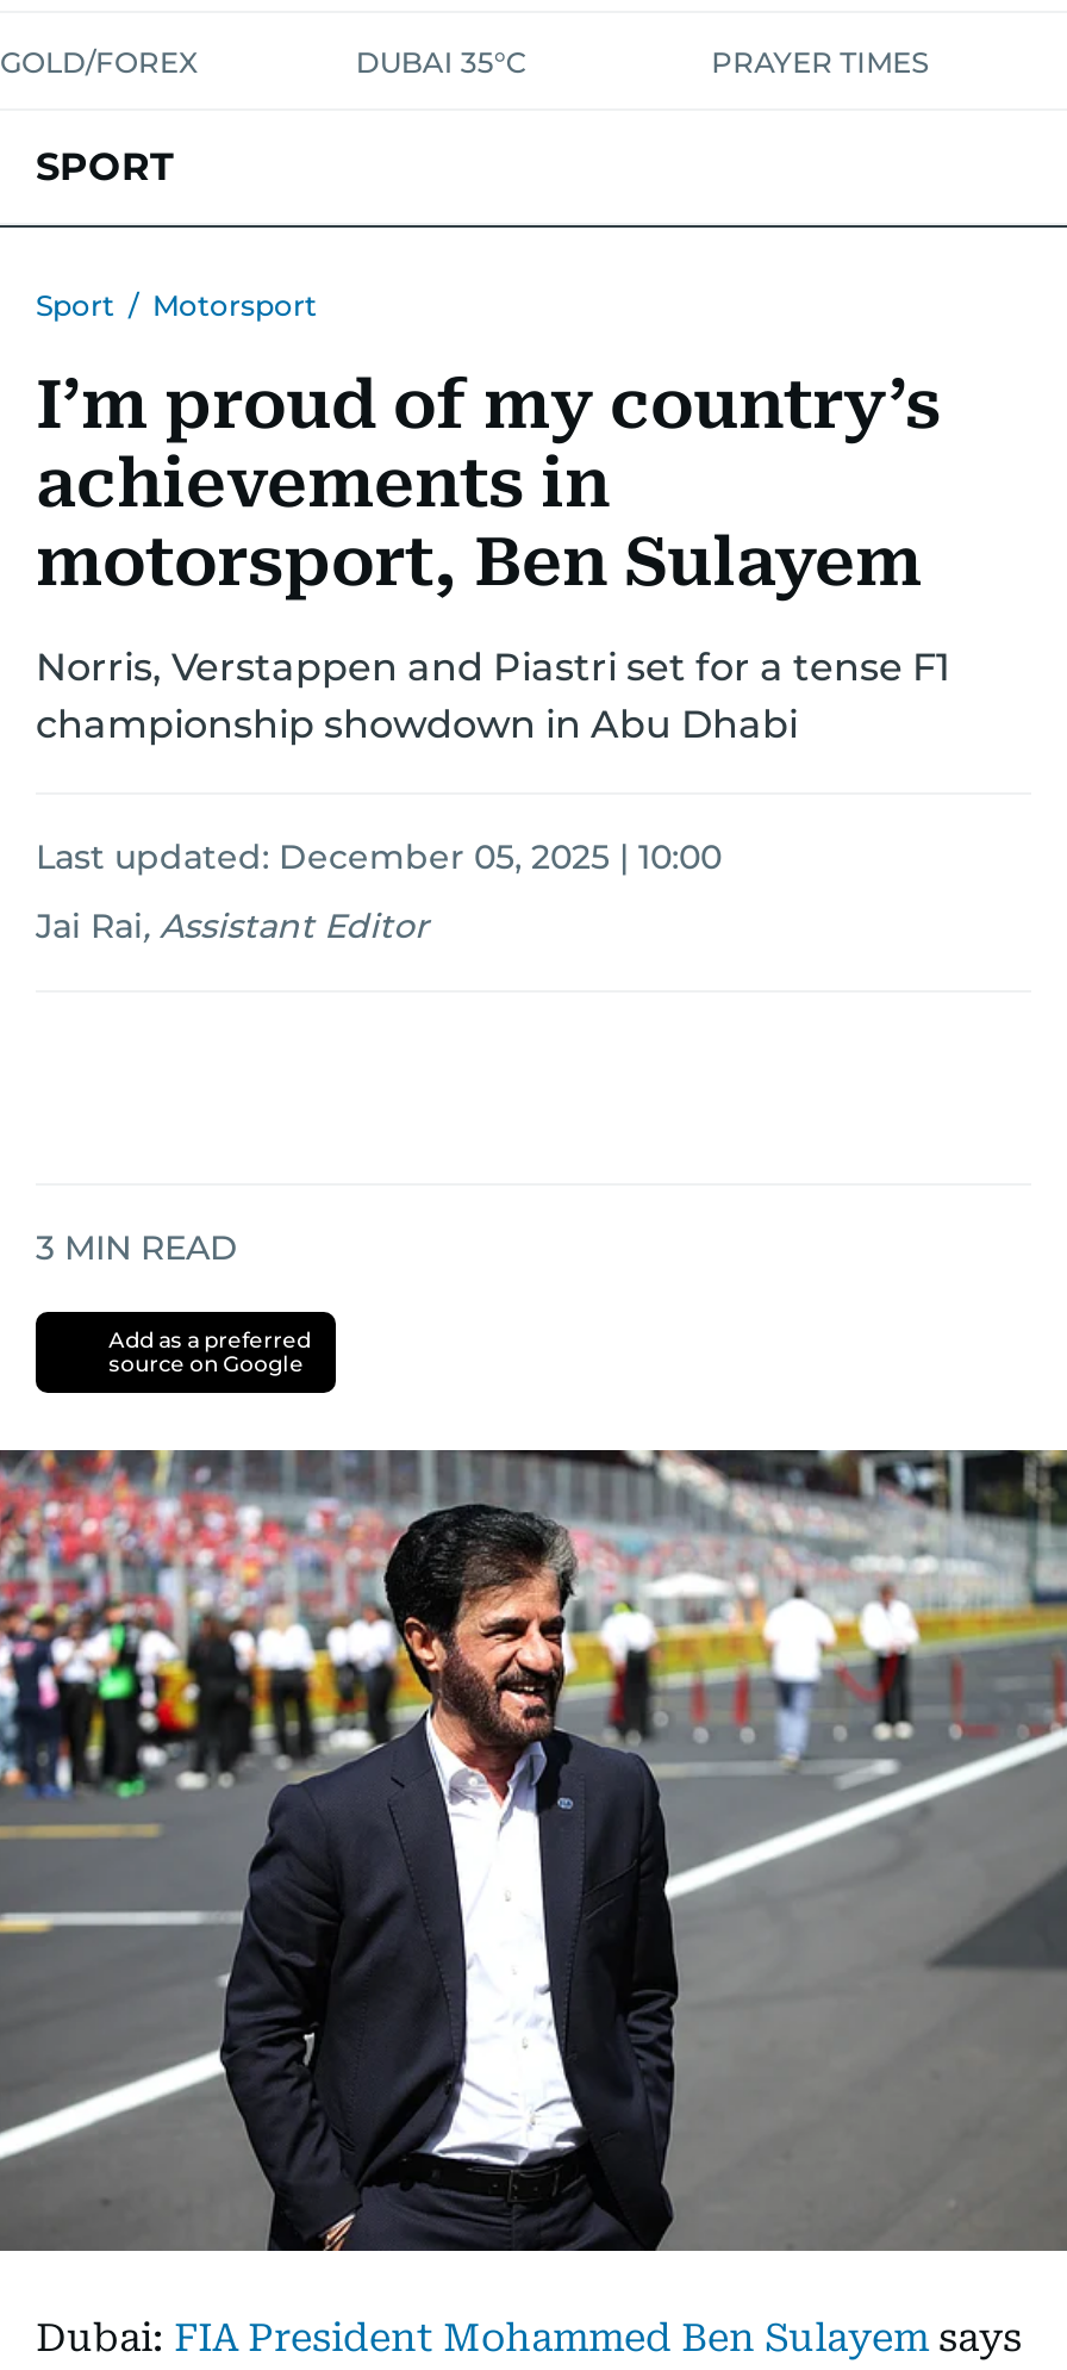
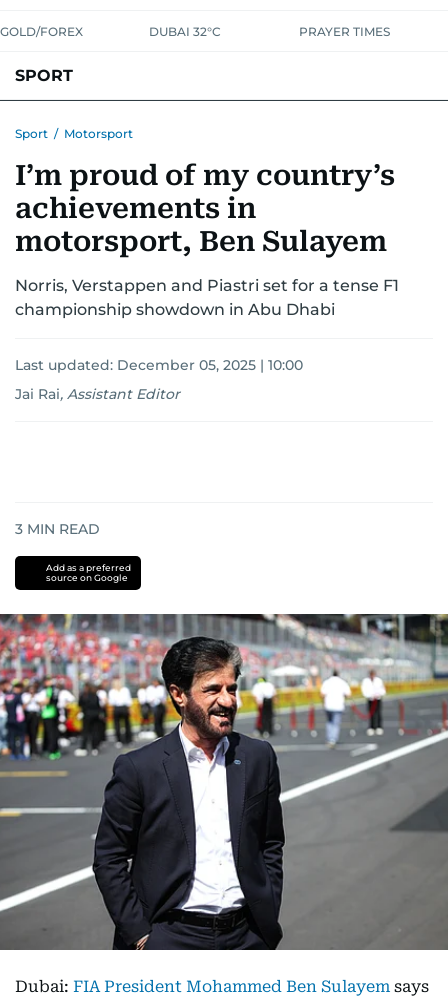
- DUBAI 35°C
+ DUBAI 32°C
